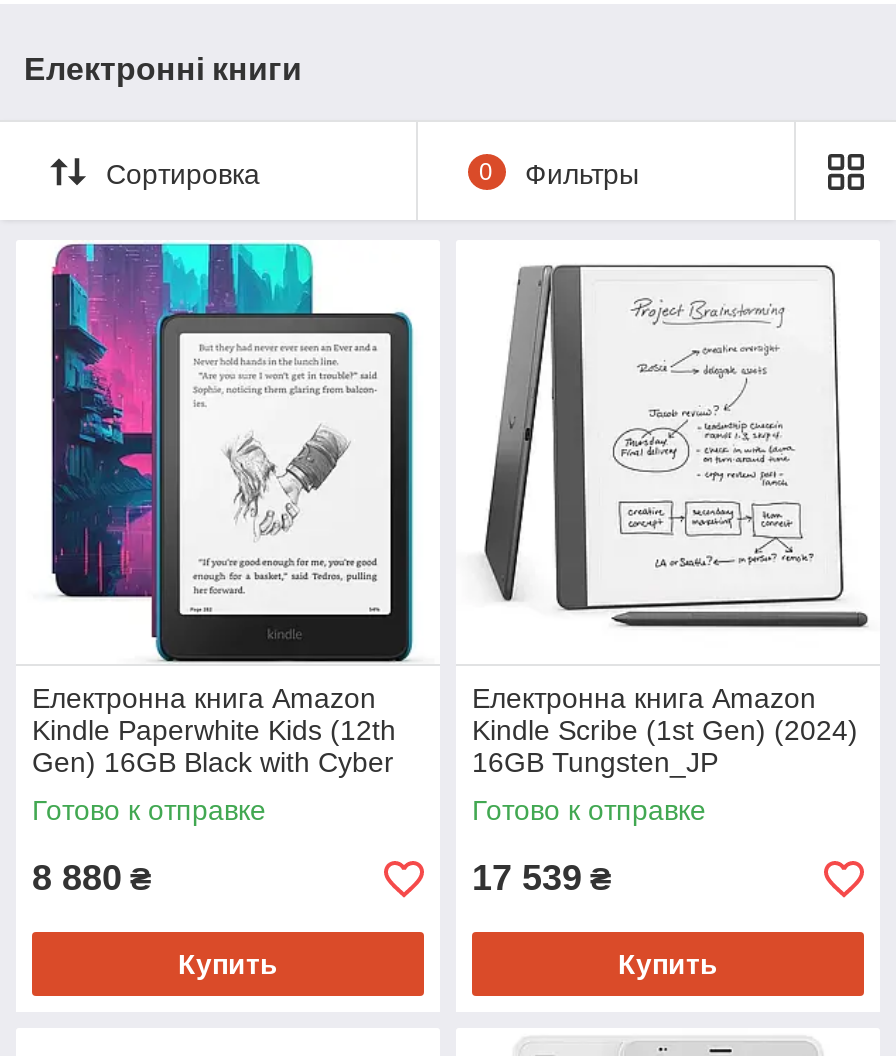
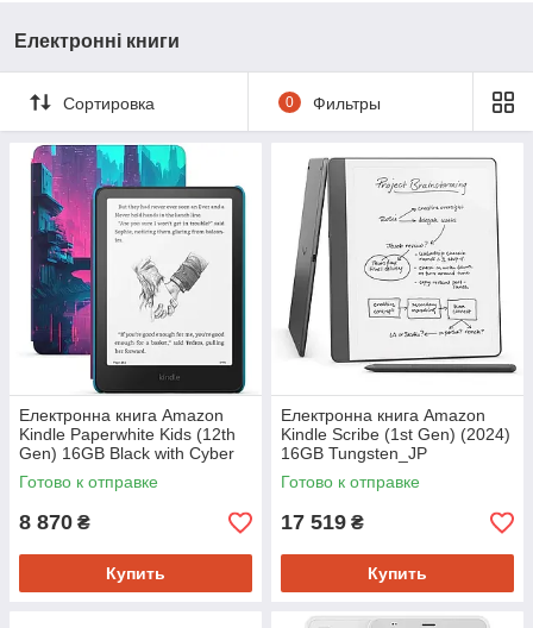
- 8 880 ₴
+ 8 870 ₴

- 17 539 ₴
+ 17 519 ₴
